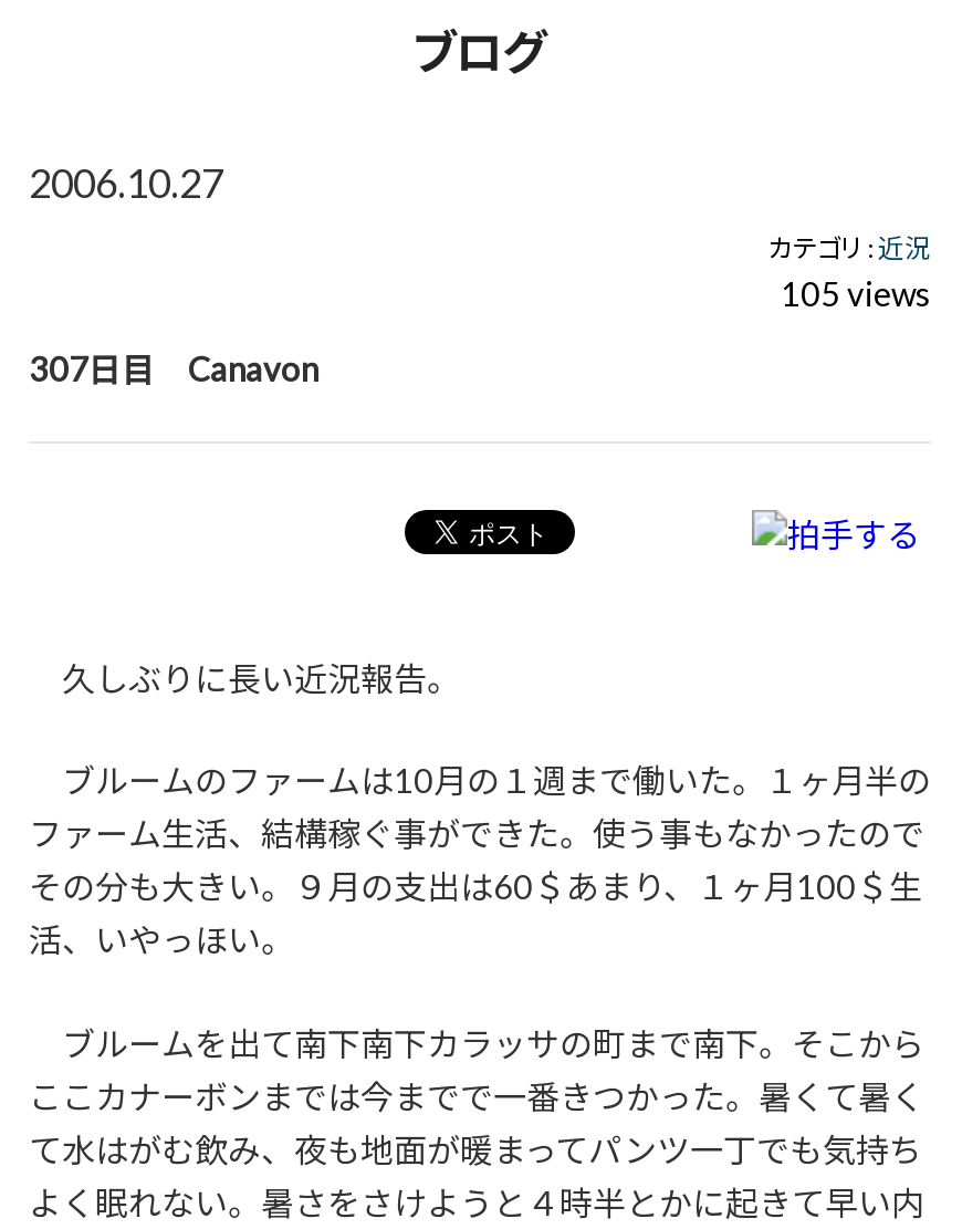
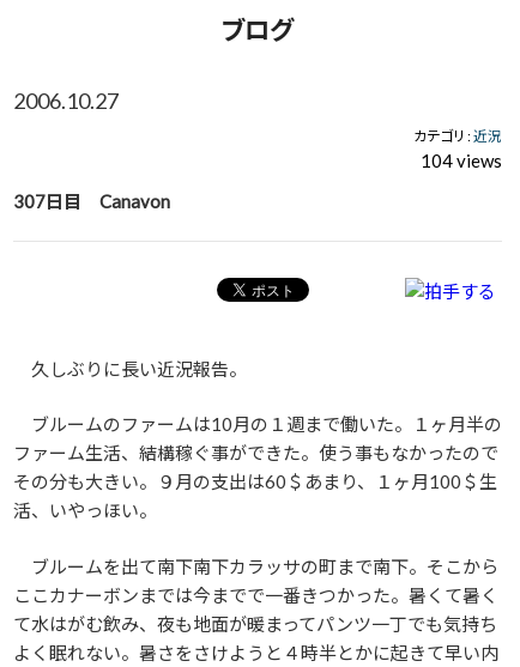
- 105 views
+ 104 views
